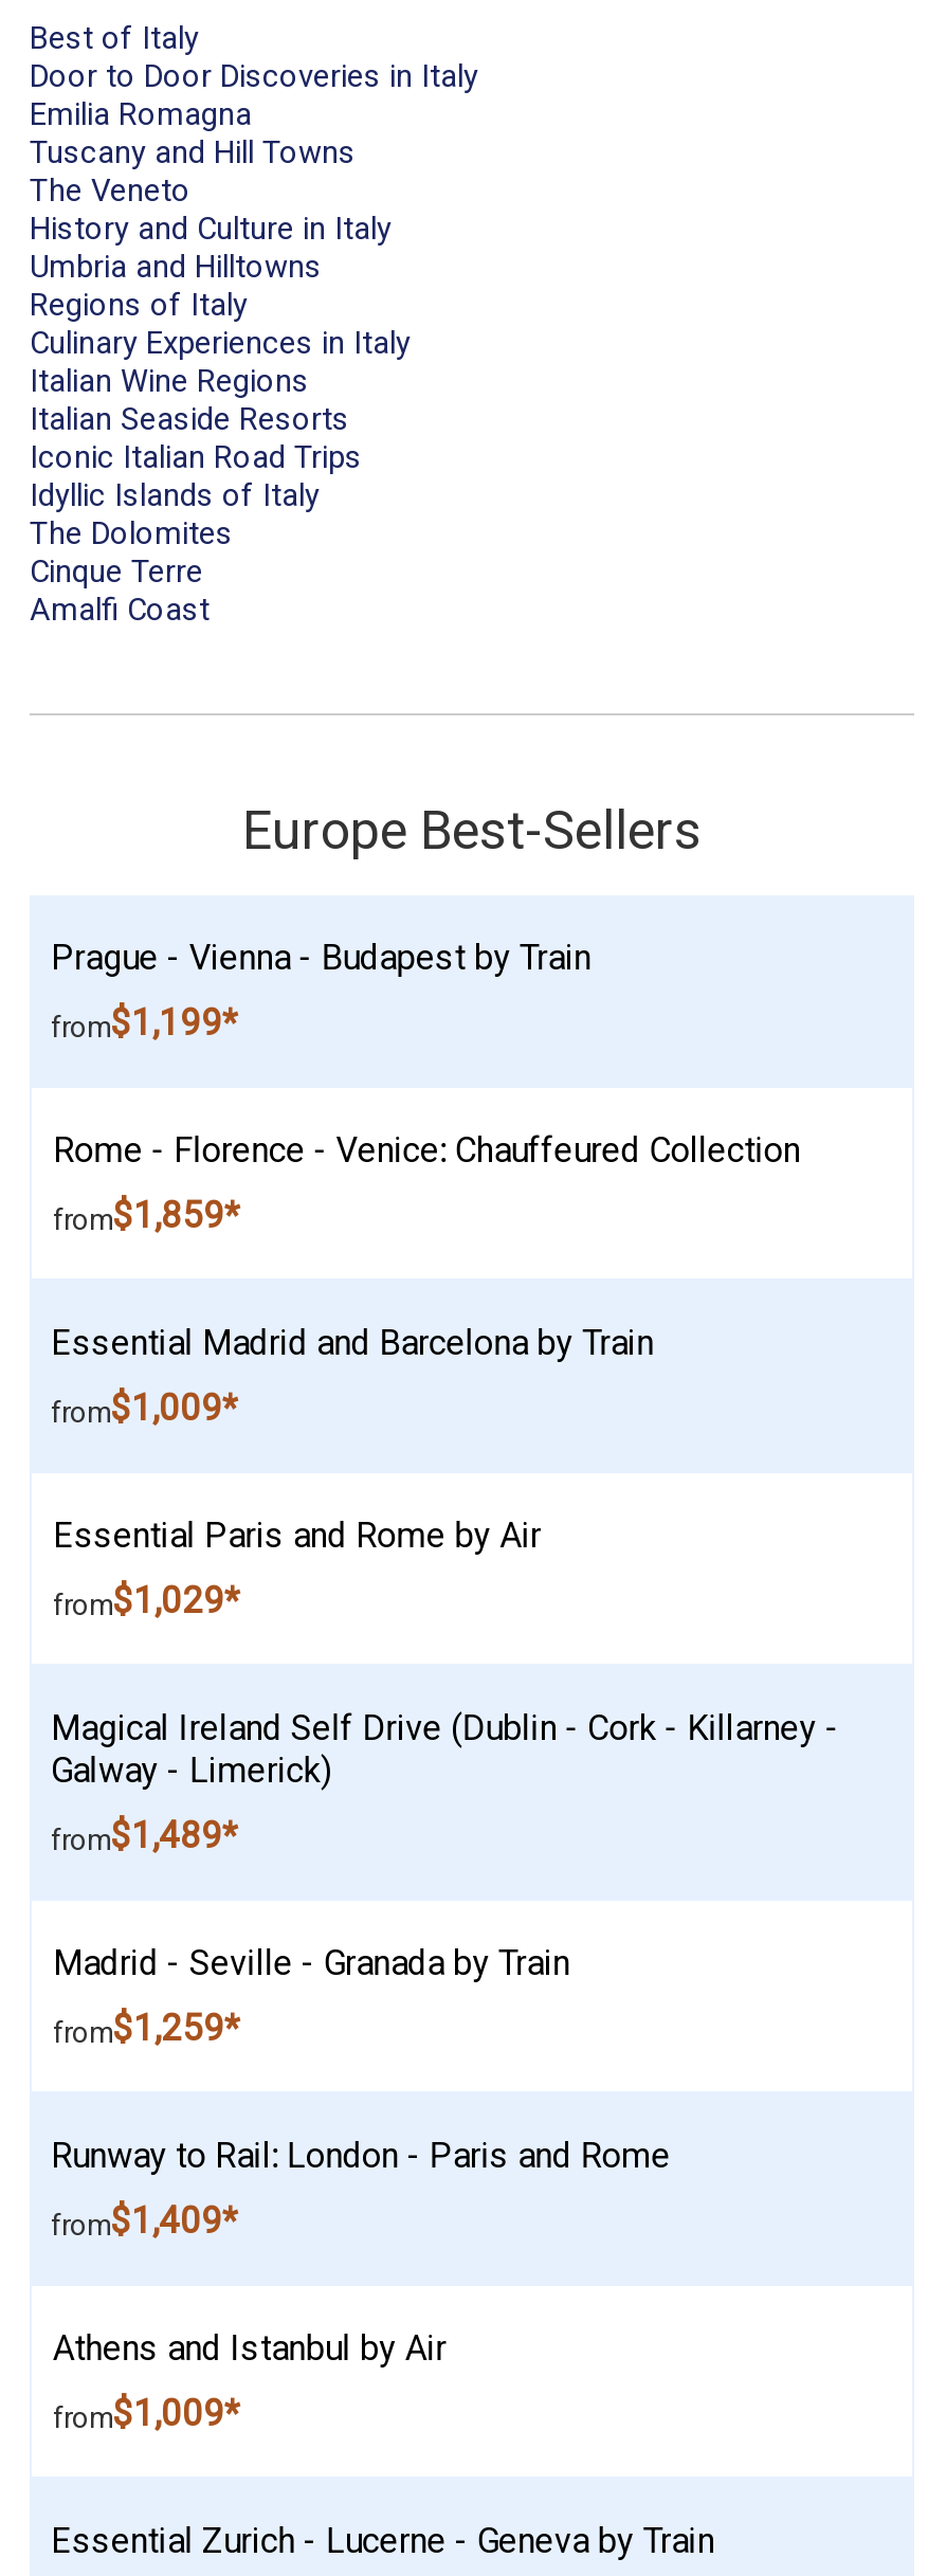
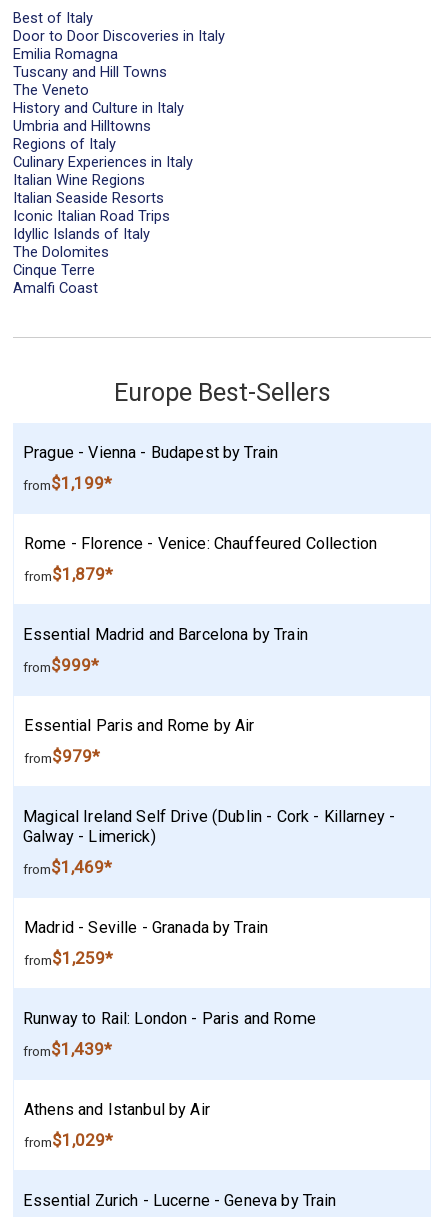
- from$1,859*
+ from$1,879*

- from$1,009*
+ from$999*

- from$1,029*
+ from$979*

- from$1,489*
+ from$1,469*

- from$1,409*
+ from$1,439*

- from$1,009*
+ from$1,029*
